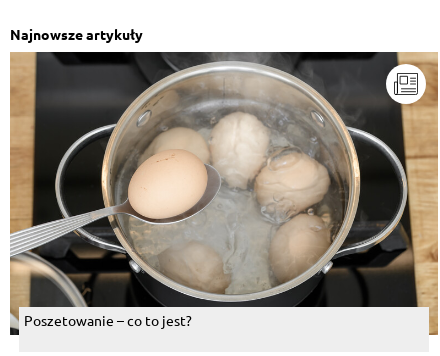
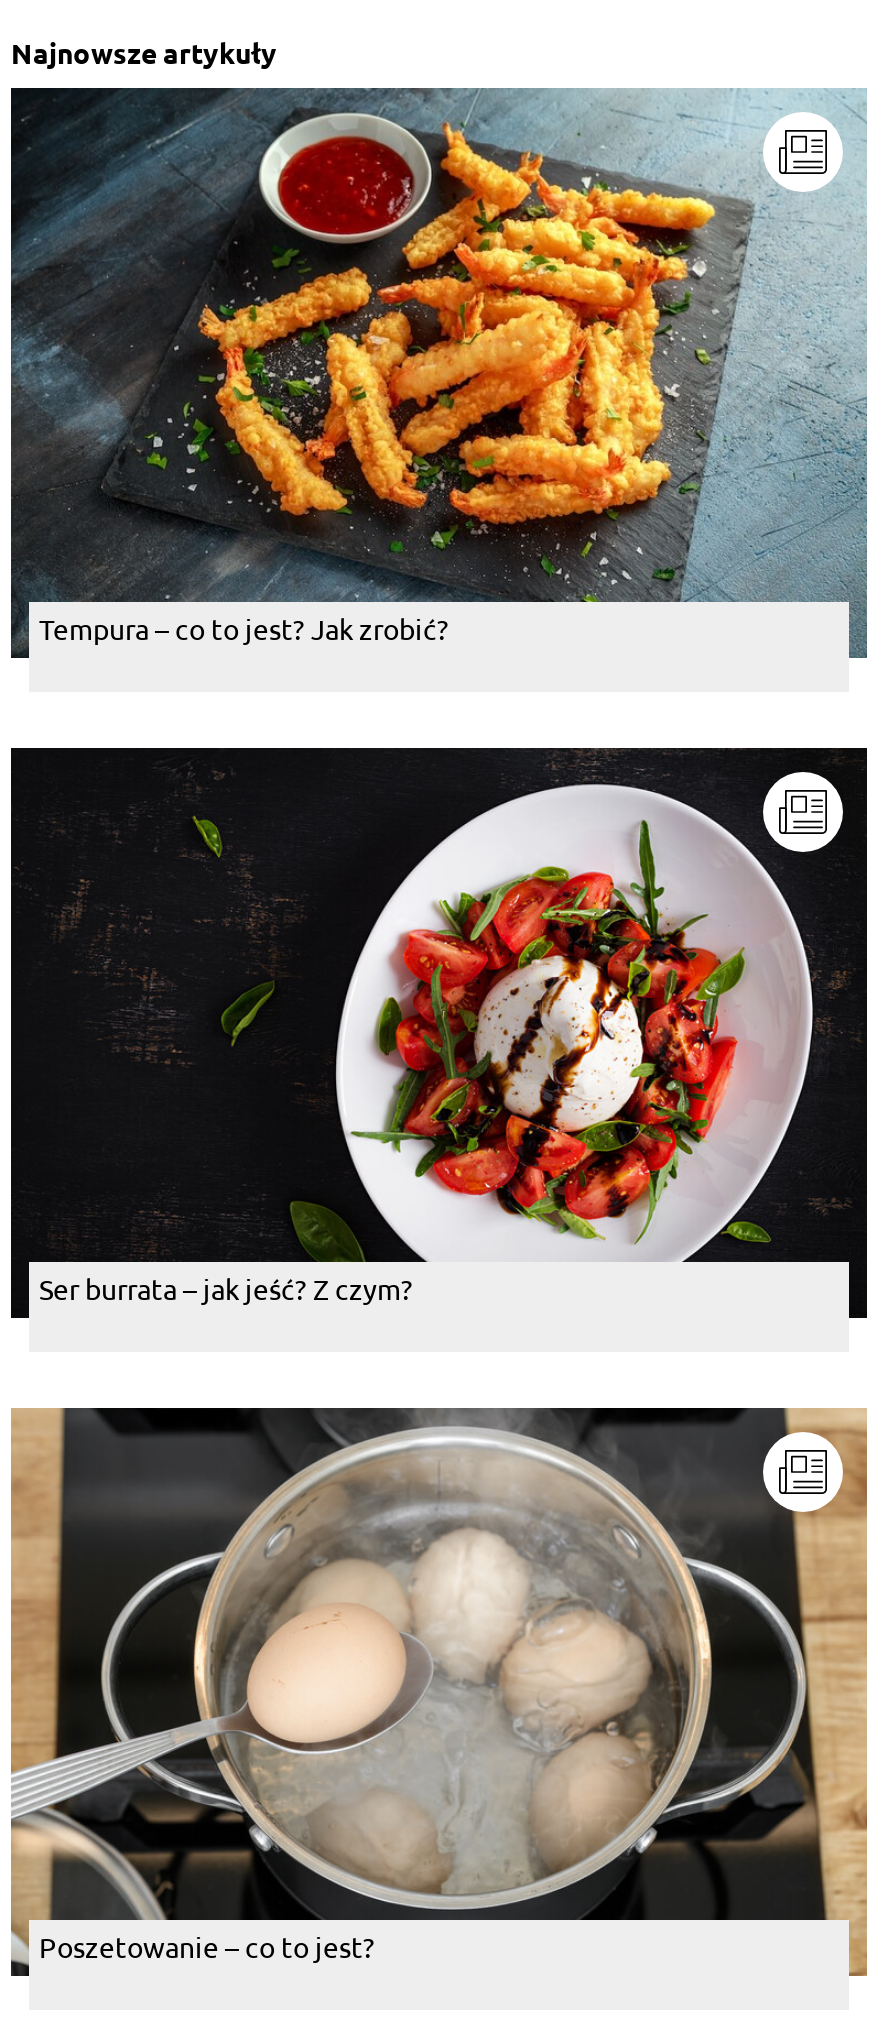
+ [image]
+ Tempura – co to jest? Jak zrobić?

+ [image]
+ Ser burrata – jak jeść? Z czym?
